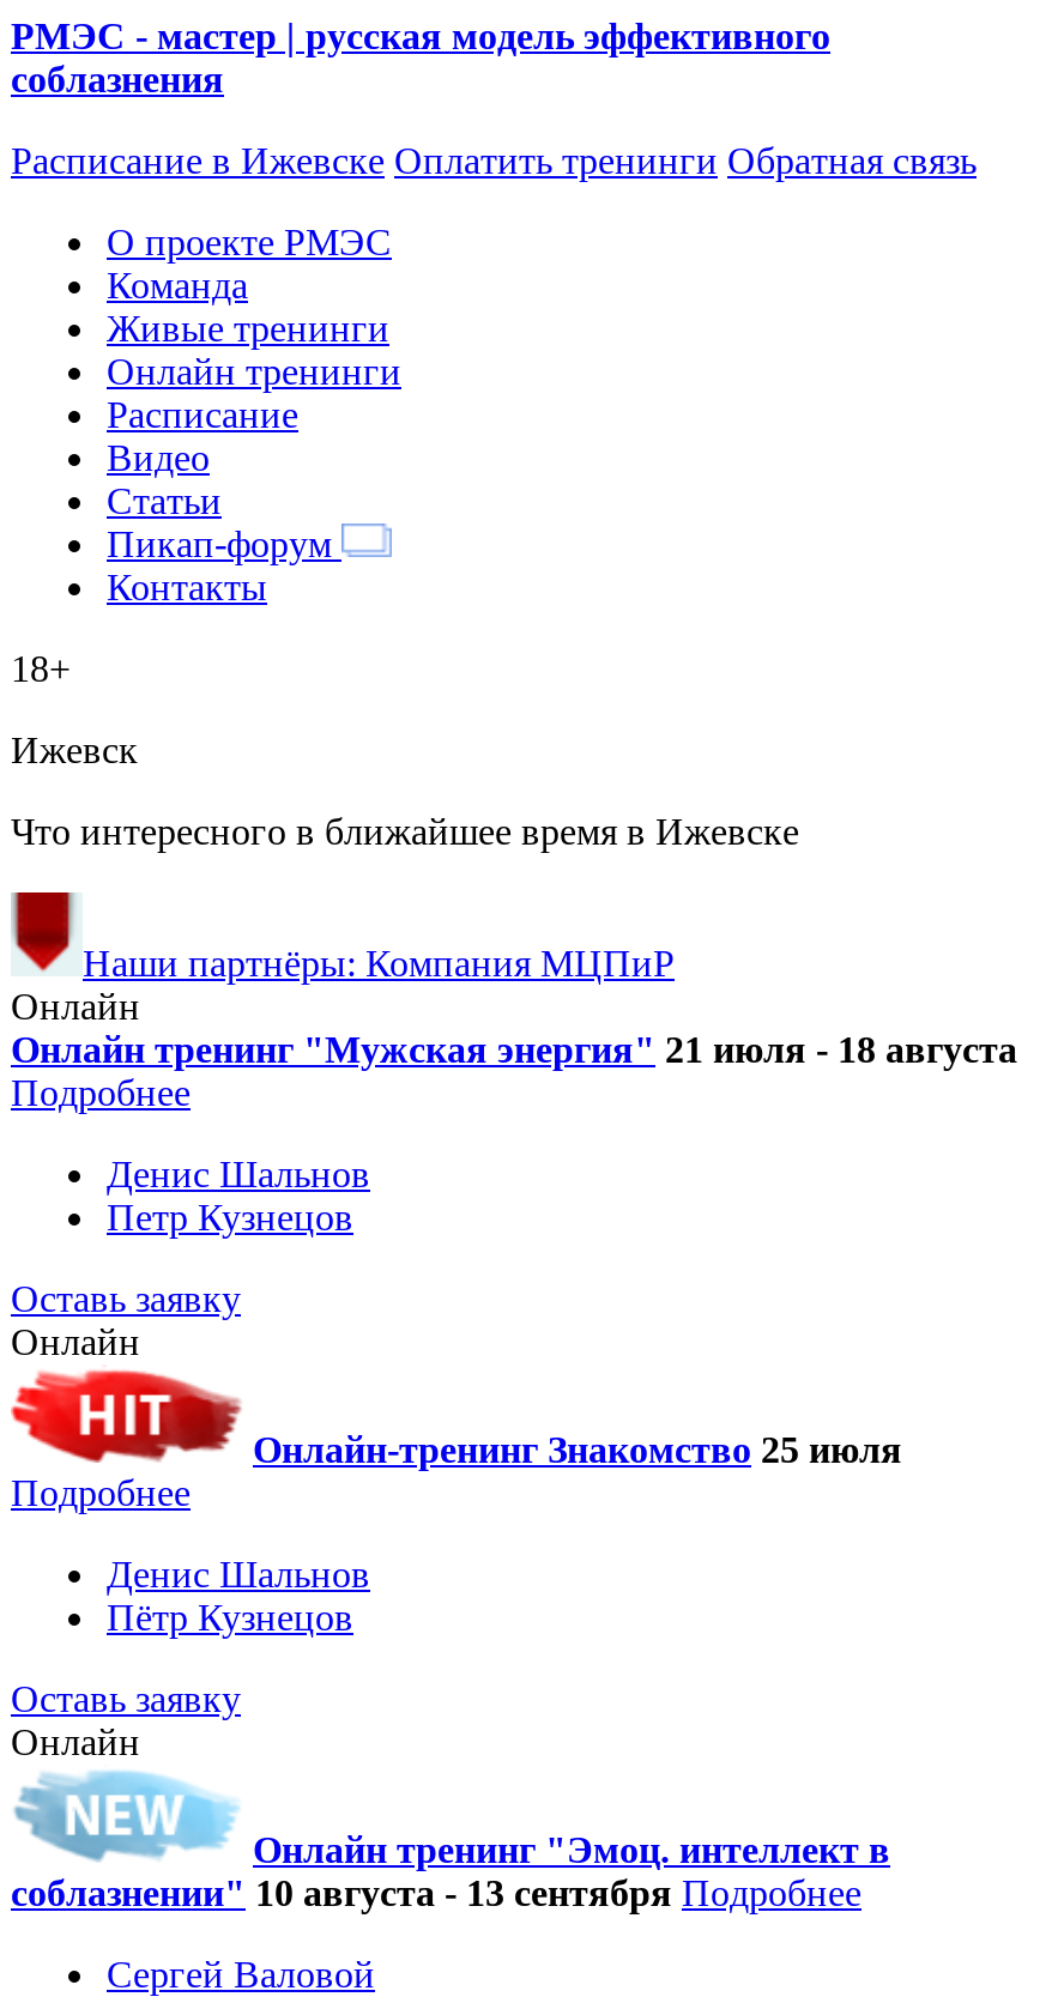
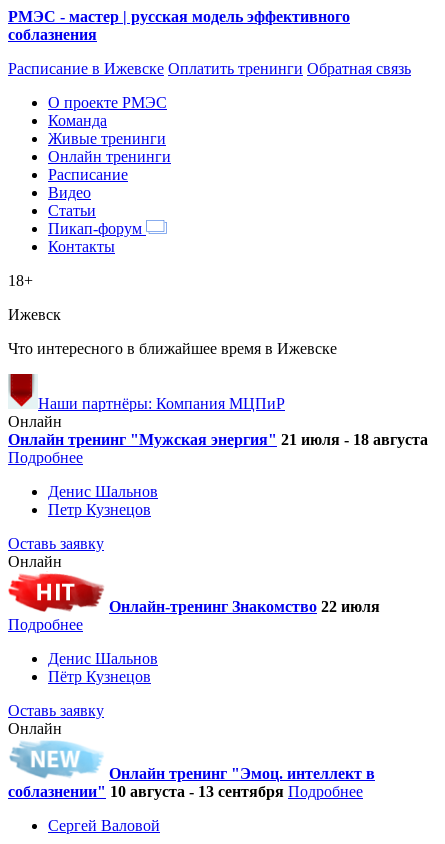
- Онлайн-тренинг Знакомство 25 июля
+ Онлайн-тренинг Знакомство 22 июля
